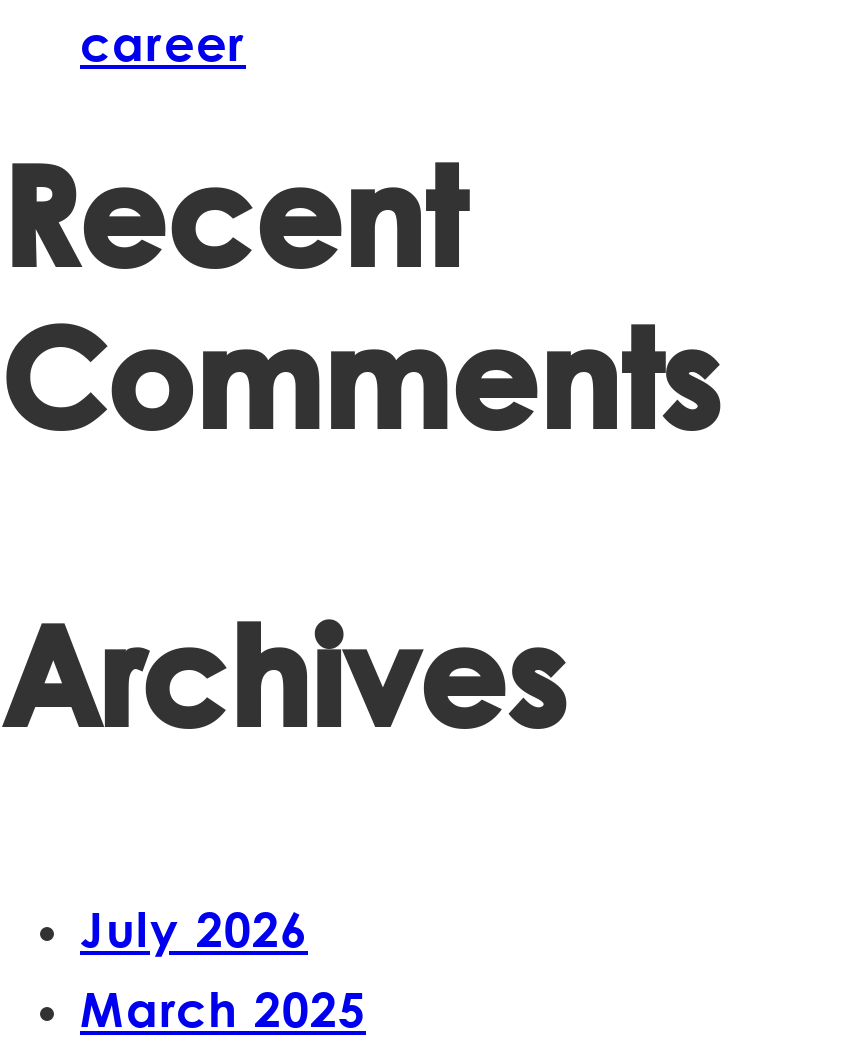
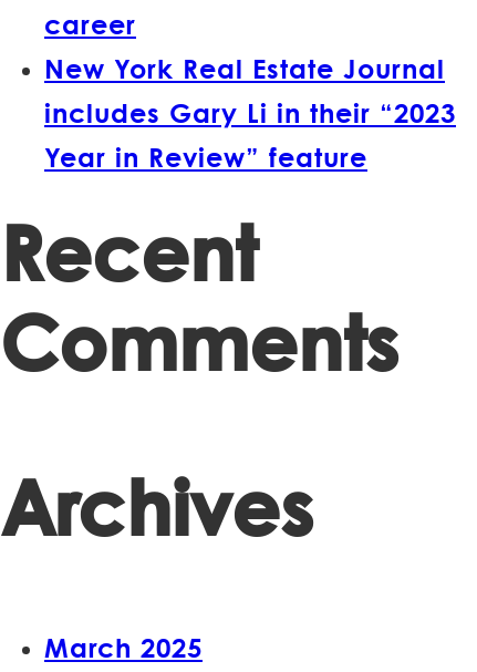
+ New York Real Estate Journal
+ includes Gary Li in their “2023
+ Year in Review” feature

moved down: Recent | Comments | Archives

- July 2026
